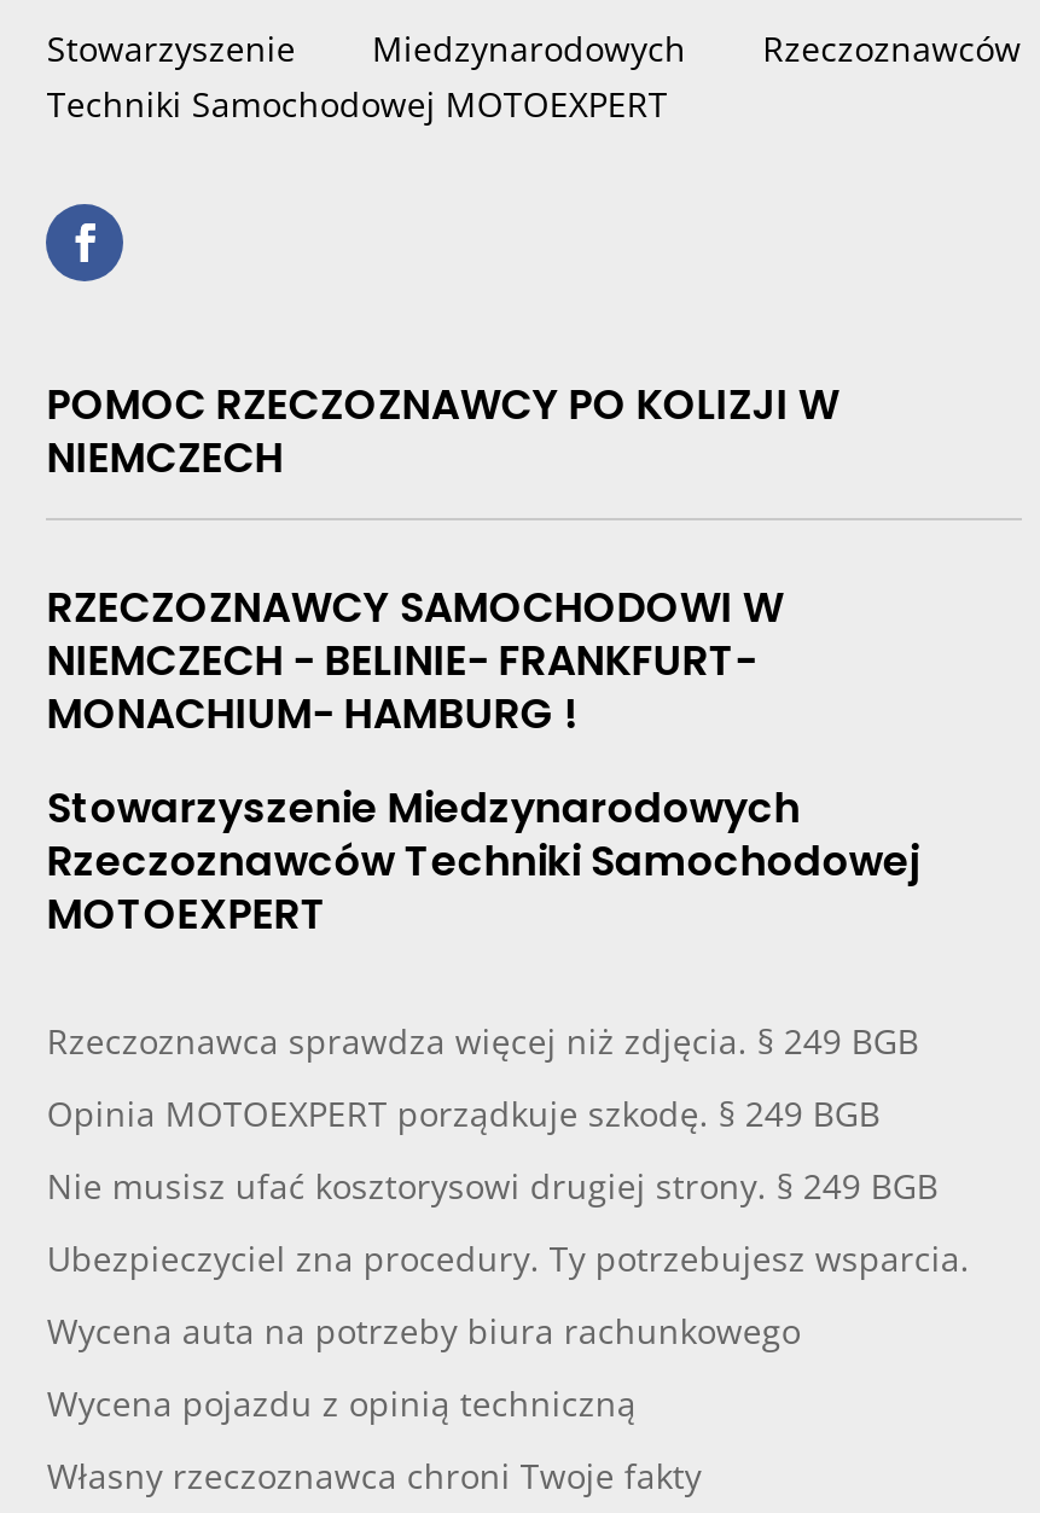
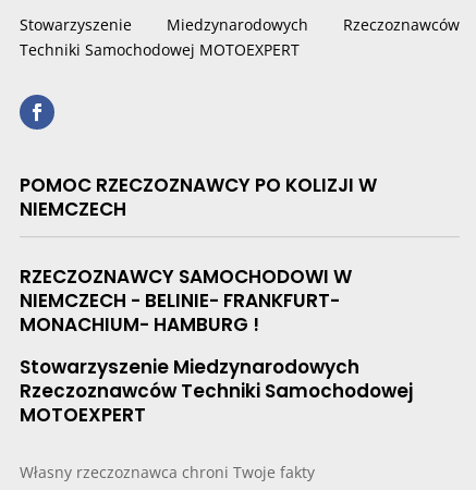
- Rzeczoznawca sprawdza więcej niż zdjęcia. § 249 BGB
- Opinia MOTOEXPERT porządkuje szkodę. § 249 BGB
- Nie musisz ufać kosztorysowi drugiej strony. § 249 BGB
- Ubezpieczyciel zna procedury. Ty potrzebujesz wsparcia.
- Wycena auta na potrzeby biura rachunkowego
- Wycena pojazdu z opinią techniczną
